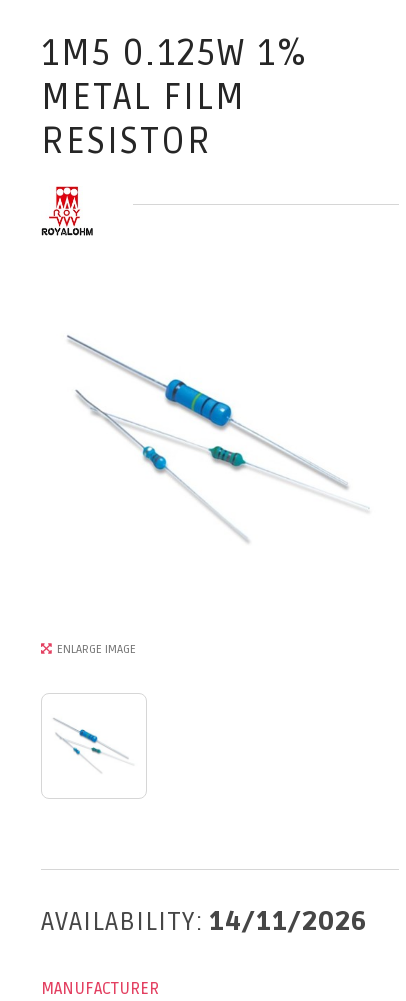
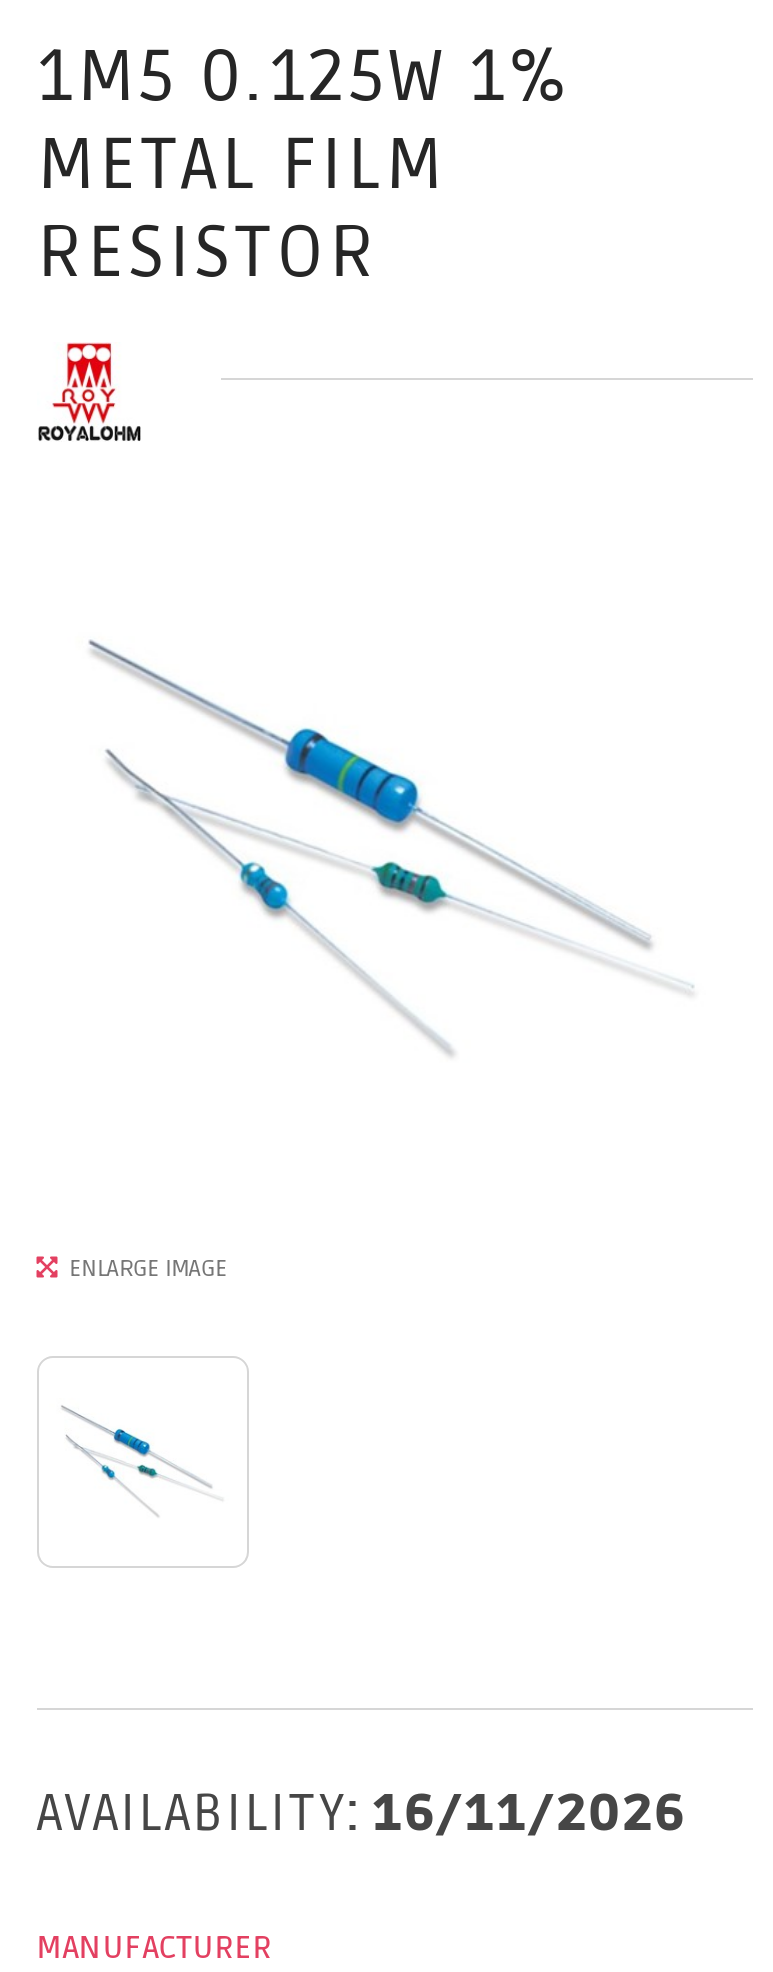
- AVAILABILITY: 14/11/2026
+ AVAILABILITY: 16/11/2026
